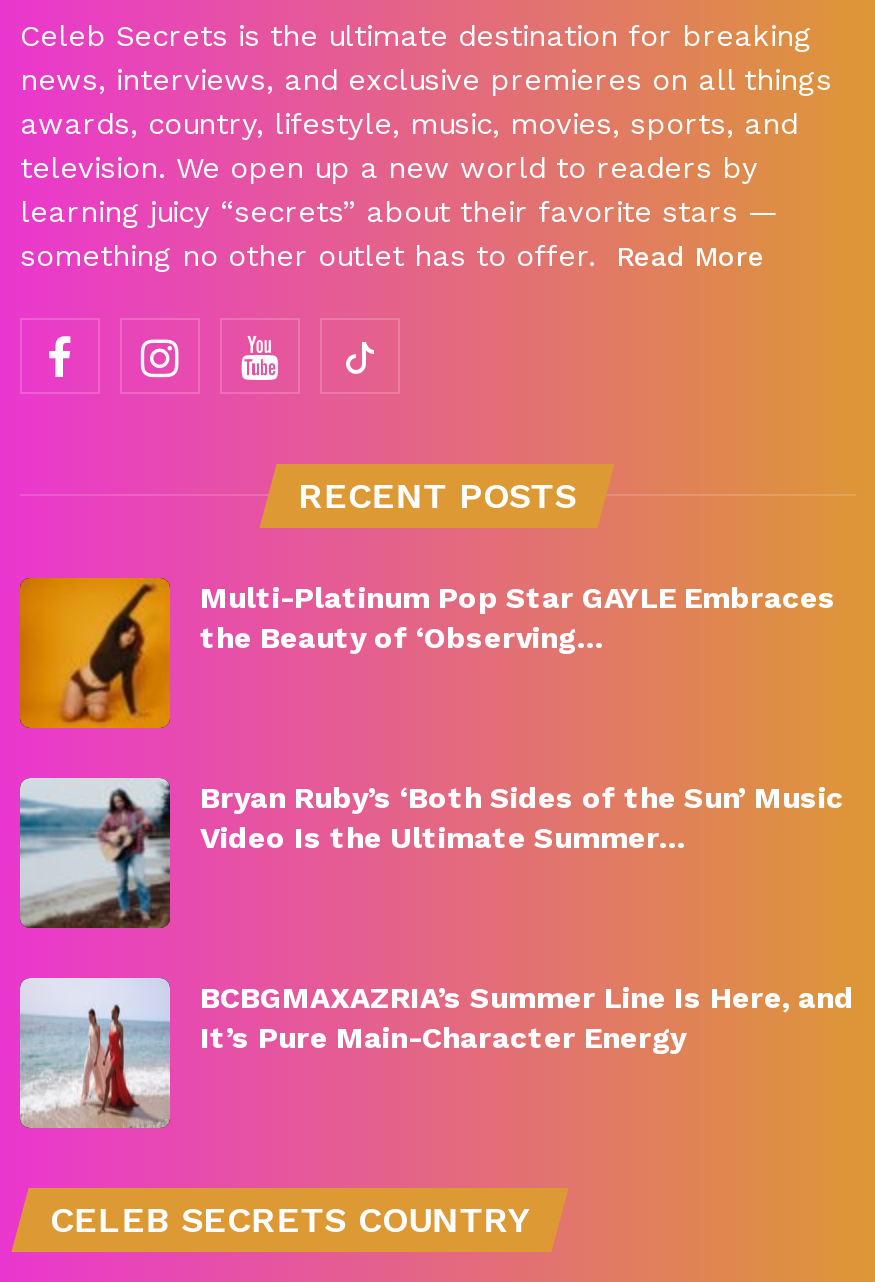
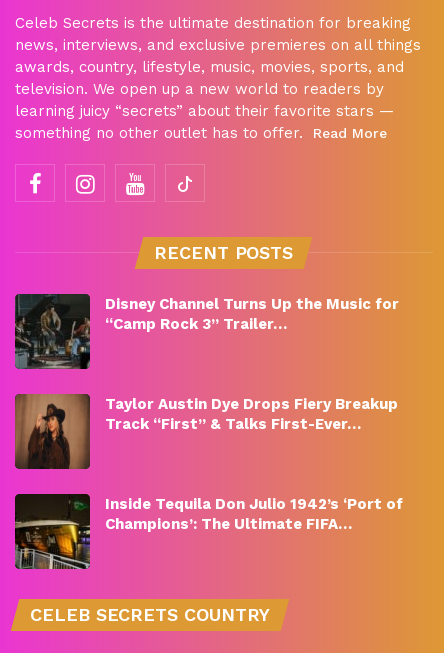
- [image]
- Multi-Platinum Pop Star GAYLE Embraces
- the Beauty of ‘Observing…
+ [image]
+ Disney Channel Turns Up the Music for
+ “Camp Rock 3” Trailer…

- [image]
- Bryan Ruby’s ‘Both Sides of the Sun’ Music
- Video Is the Ultimate Summer…
+ [image]
+ Taylor Austin Dye Drops Fiery Breakup
+ Track “First” & Talks First-Ever…

- [image]
- BCBGMAXAZRIA’s Summer Line Is Here, and
- It’s Pure Main-Character Energy
+ [image]
+ Inside Tequila Don Julio 1942’s ‘Port of
+ Champions’: The Ultimate FIFA…
